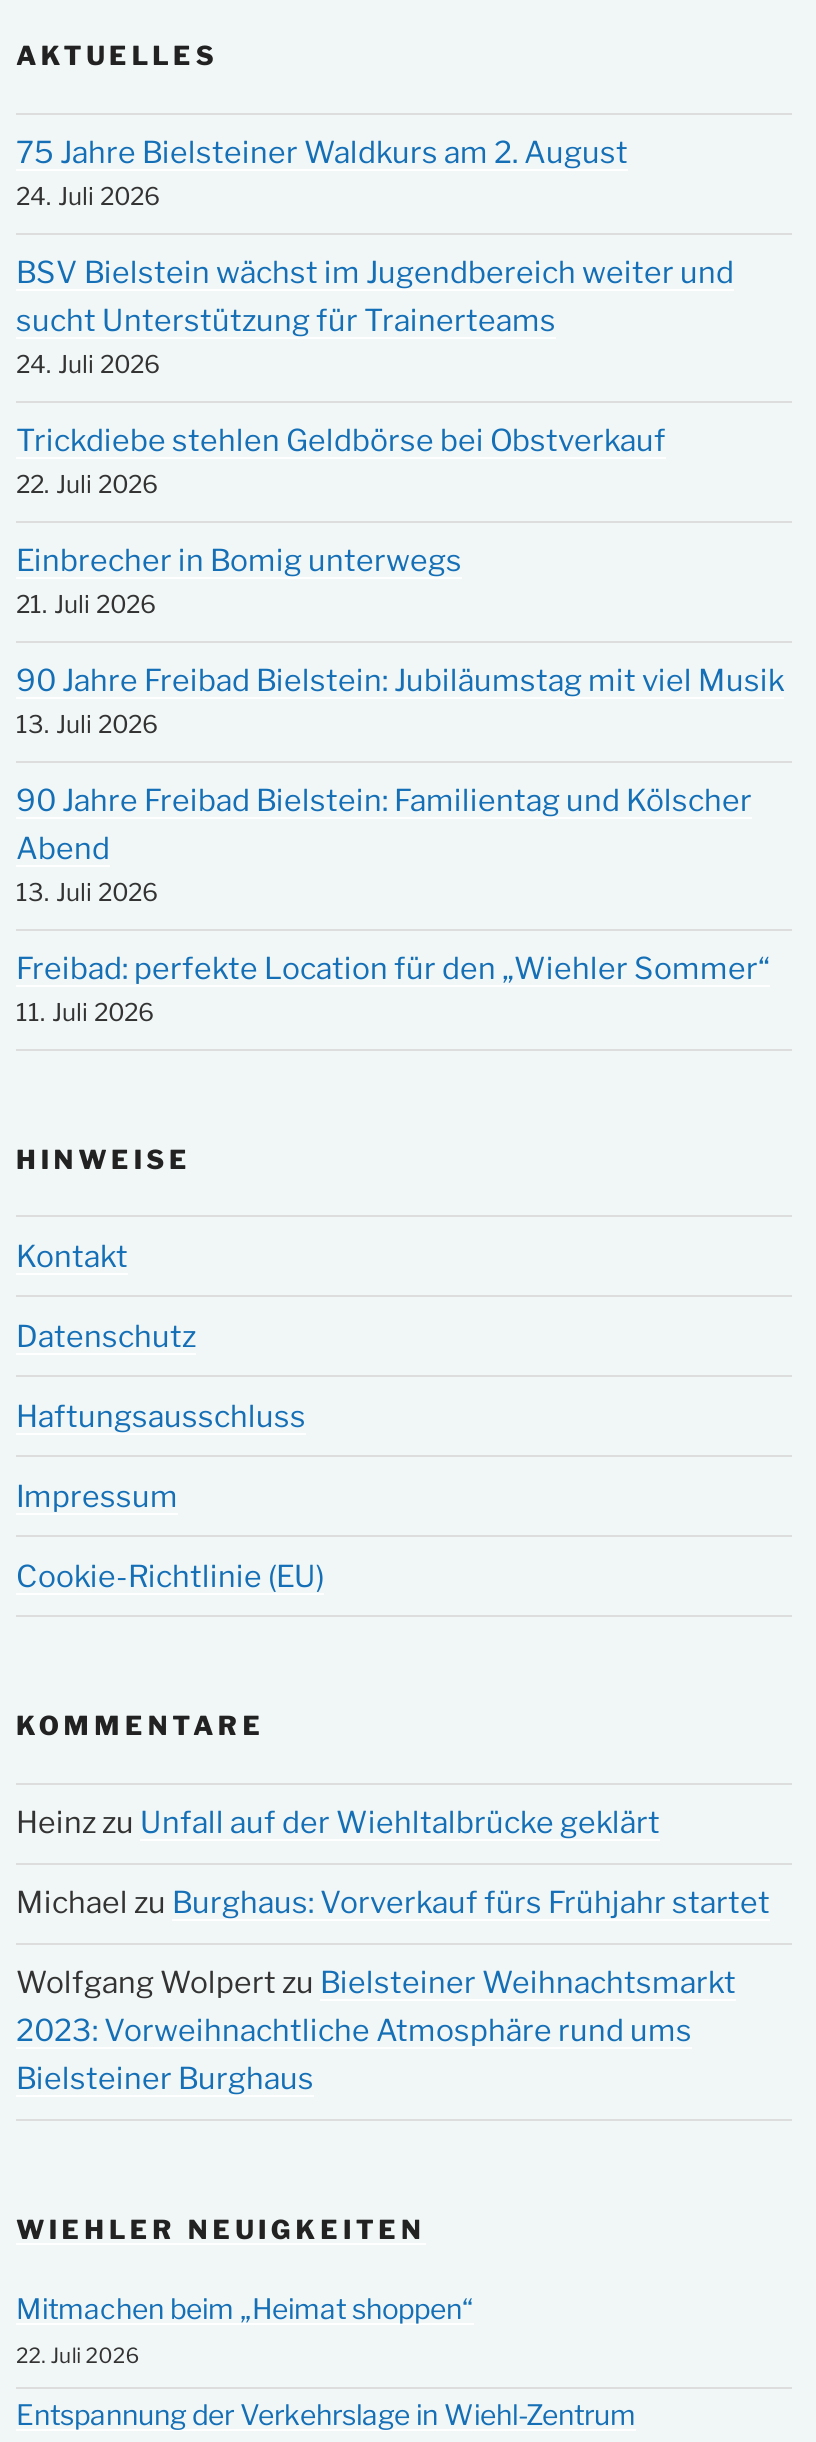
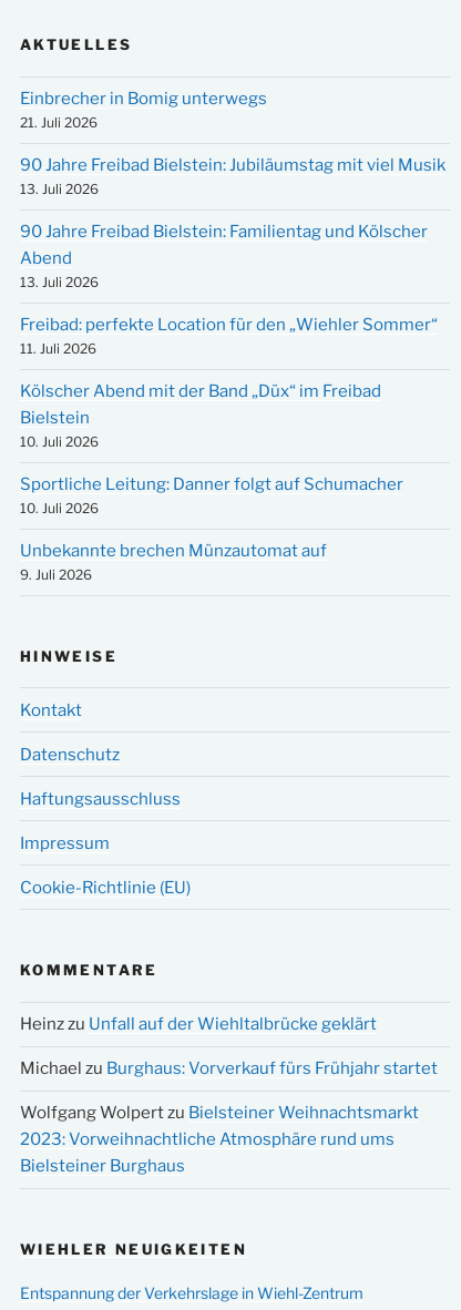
- 75 Jahre Bielsteiner Waldkurs am 2. August
- 24. Juli 2026
- BSV Bielstein wächst im Jugendbereich weiter und
- sucht Unterstützung für Trainerteams
- 24. Juli 2026
- Trickdiebe stehlen Geldbörse bei Obstverkauf
- 22. Juli 2026

moved up: Einbrecher in Bomig unterwegs | 21. Juli 2026 | 90 Jahre Freibad Bielstein: Jubiläumstag mit viel Musik | ... | Freibad: perfekte Location für den „Wiehler Sommer“ | 11. Juli 2026

+ Kölscher Abend mit der Band „Düx“ im Freibad
+ Bielstein
+ 10. Juli 2026
+ Sportliche Leitung: Danner folgt auf Schumacher
+ 10. Juli 2026
+ Unbekannte brechen Münzautomat auf
+ 9. Juli 2026

- Mitmachen beim „Heimat shoppen“
- 22. Juli 2026
